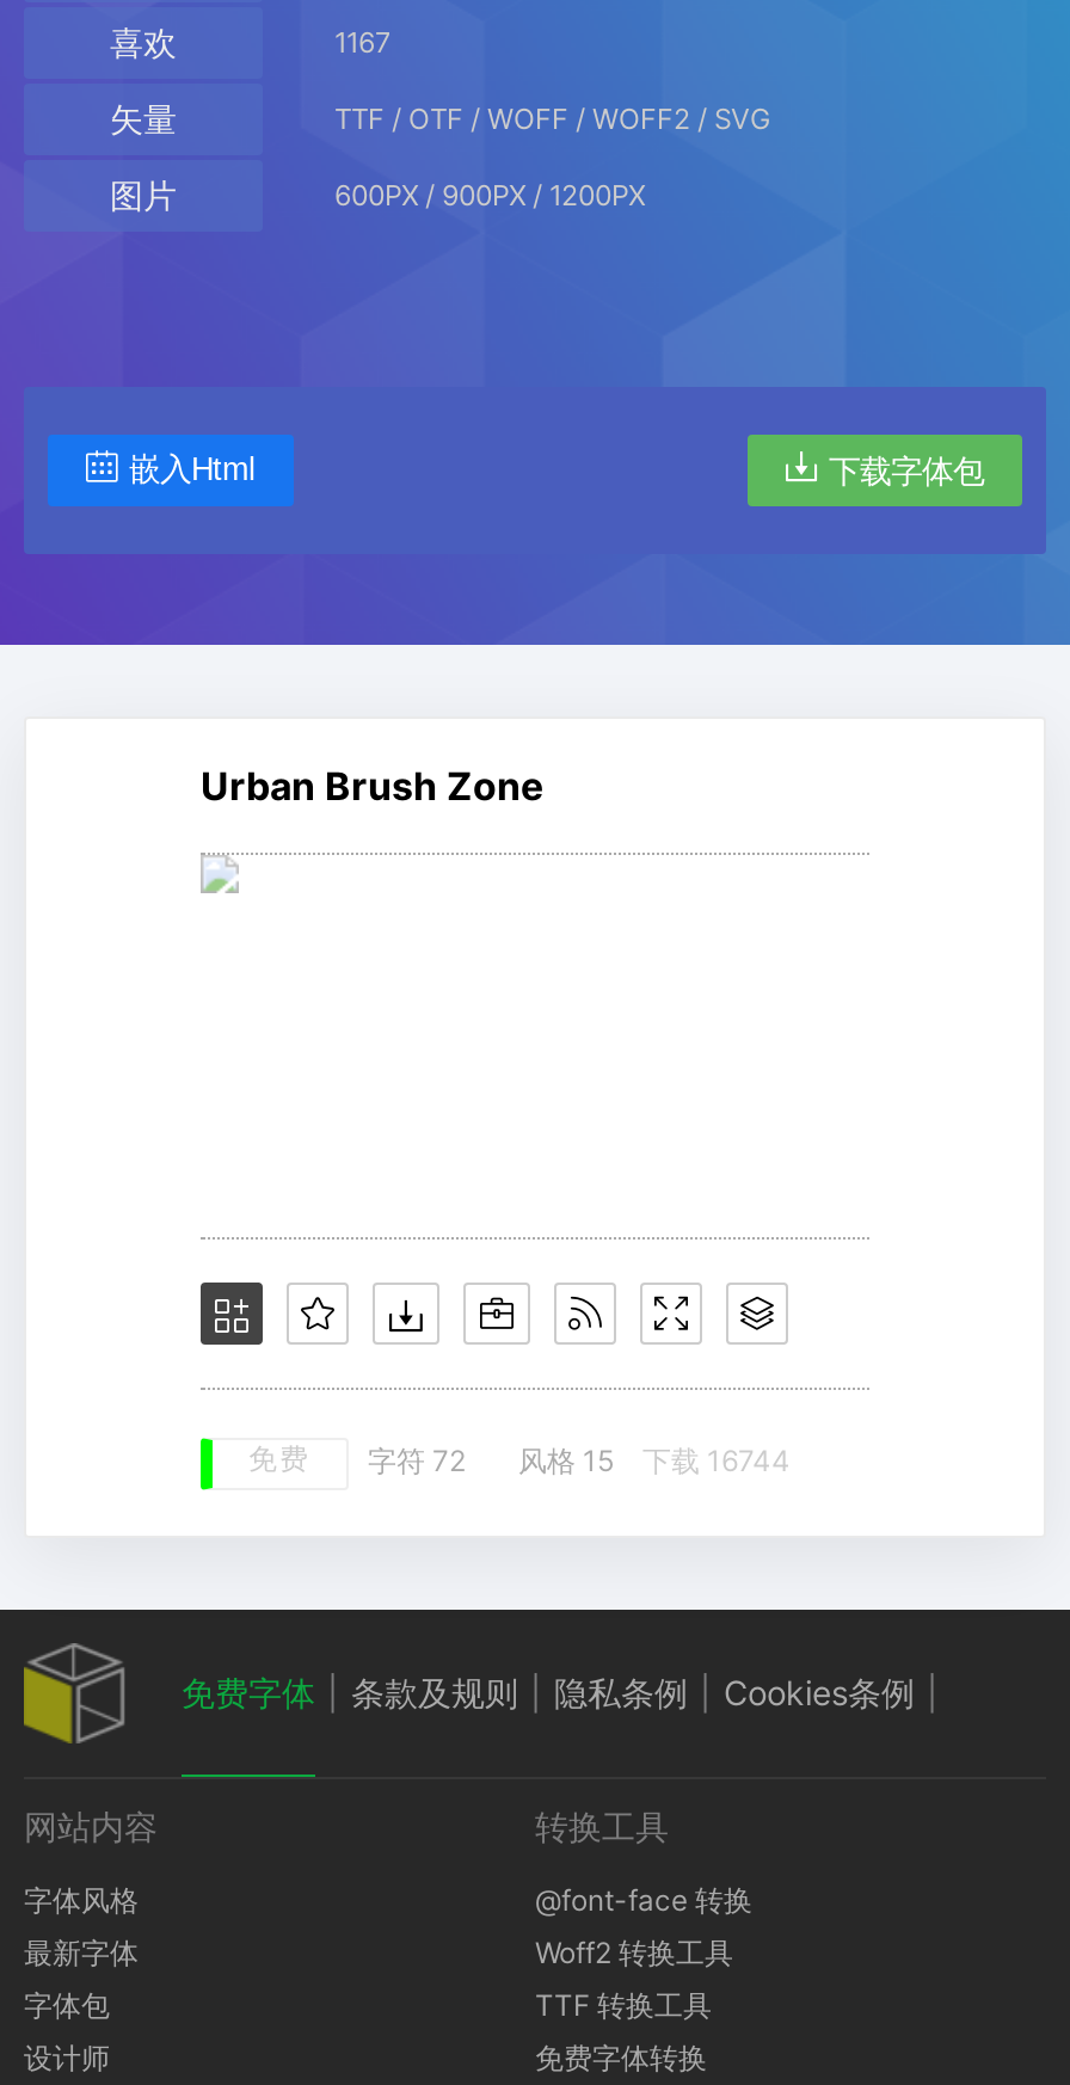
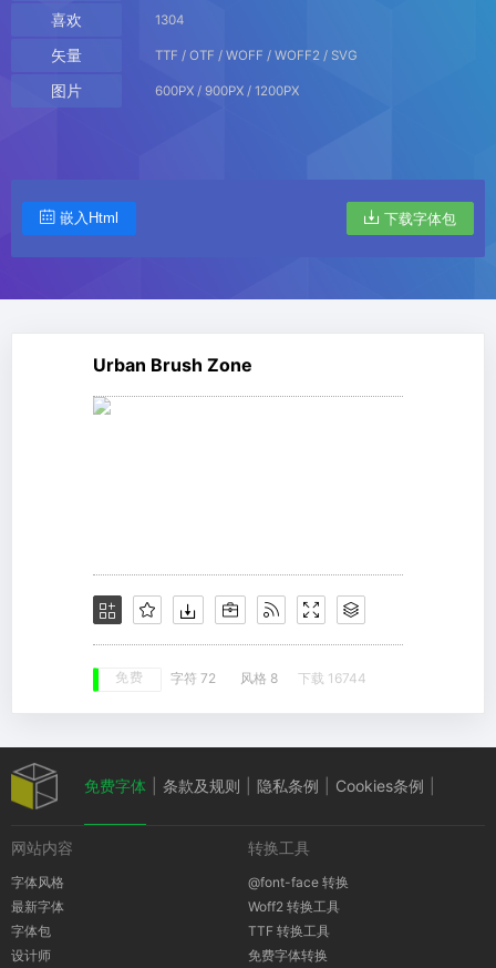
- 1167
+ 1304

- 免费 字符 72 风格 15 下载 16744
+ 免费 字符 72 风格 8 下载 16744
